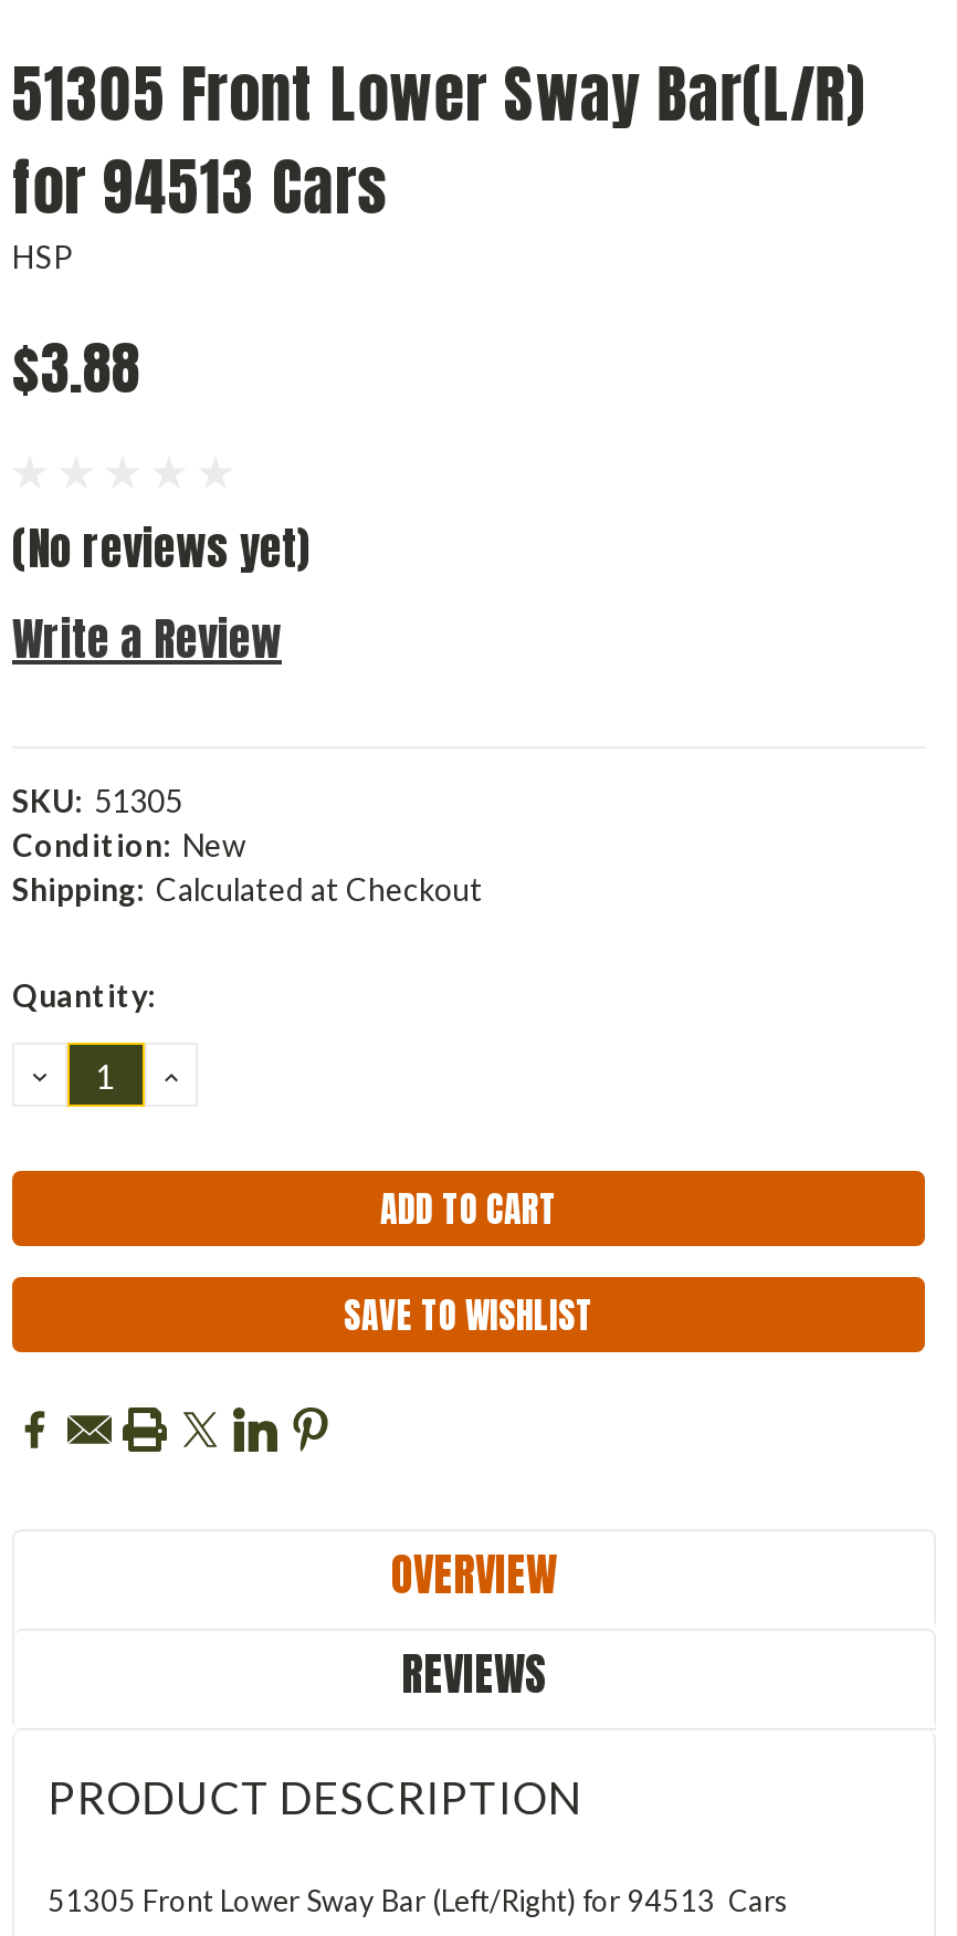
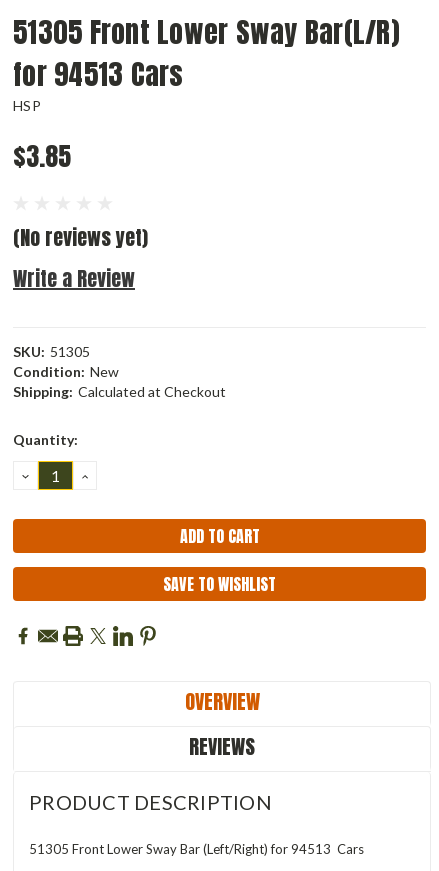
- $3.88
+ $3.85
